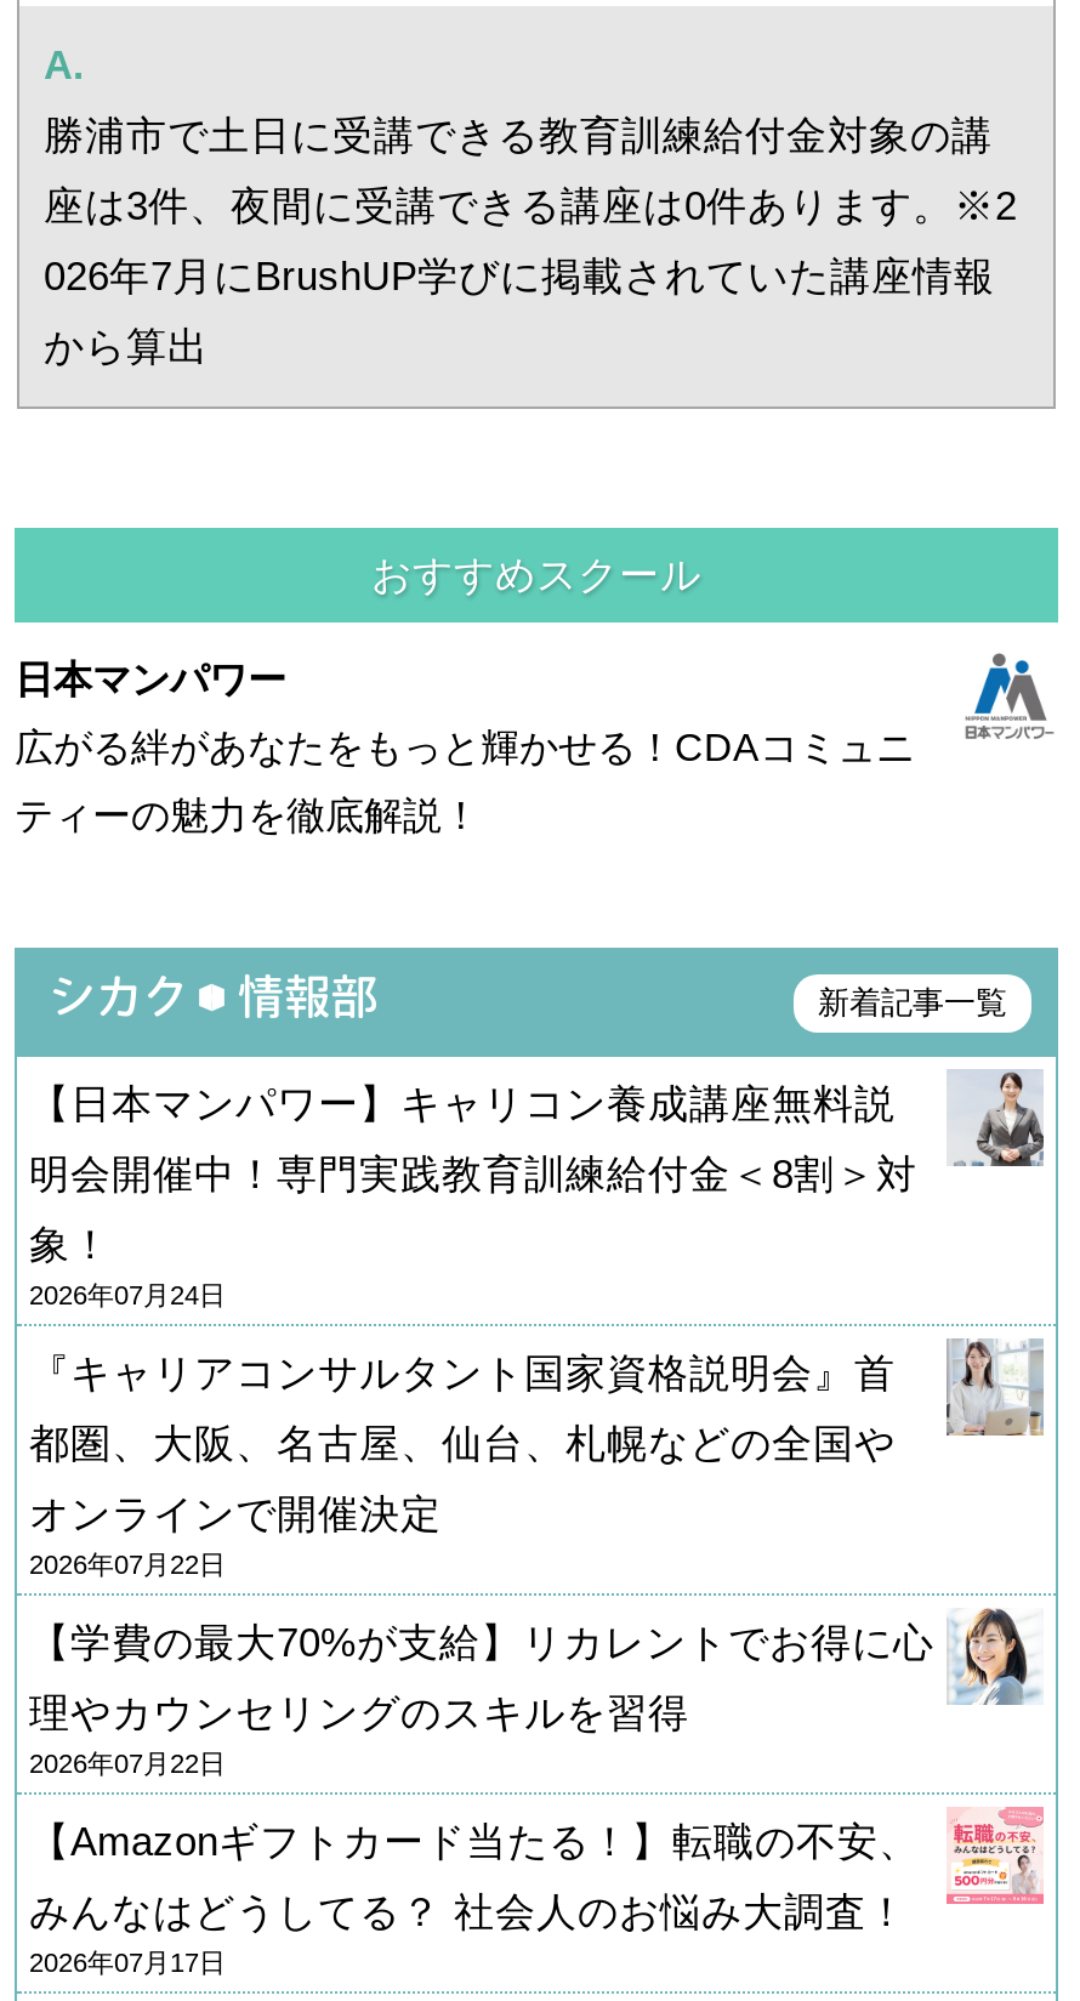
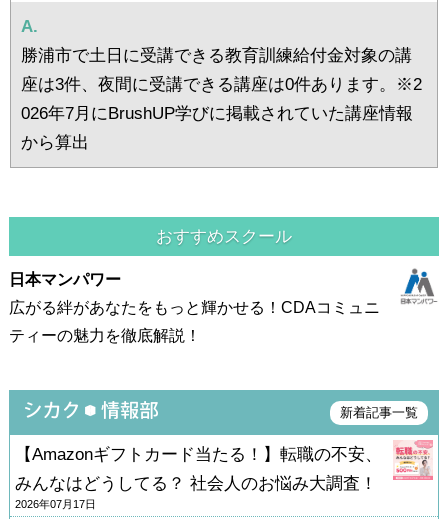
- [image]
- 【日本マンパワー】キャリコン養成講座無料説
- 明会開催中！専門実践教育訓練給付金＜8割＞対
- 象！
- 2026年07月24日
- 『キャリアコンサルタント国家資格説明会』首
- 都圏、大阪、名古屋、仙台、札幌などの全国や
- オンラインで開催決定
- 2026年07月22日
- 【学費の最大70%が支給】リカレントでお得に心
- 理やカウンセリングのスキルを習得
- 2026年07月22日
